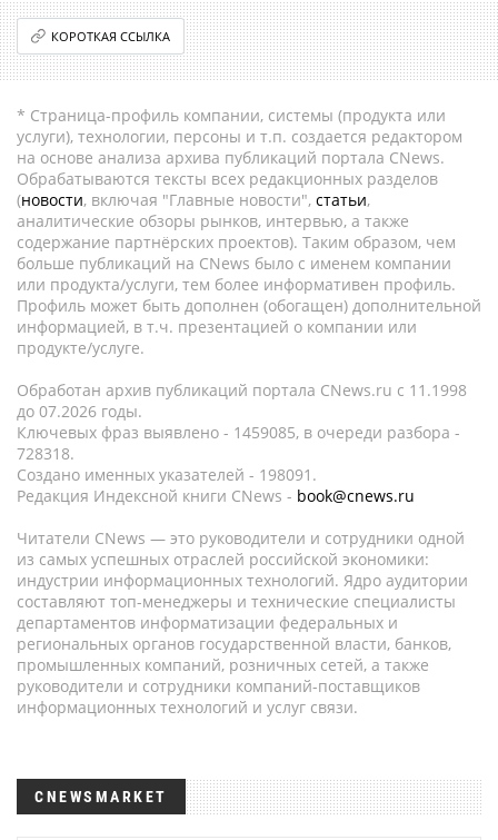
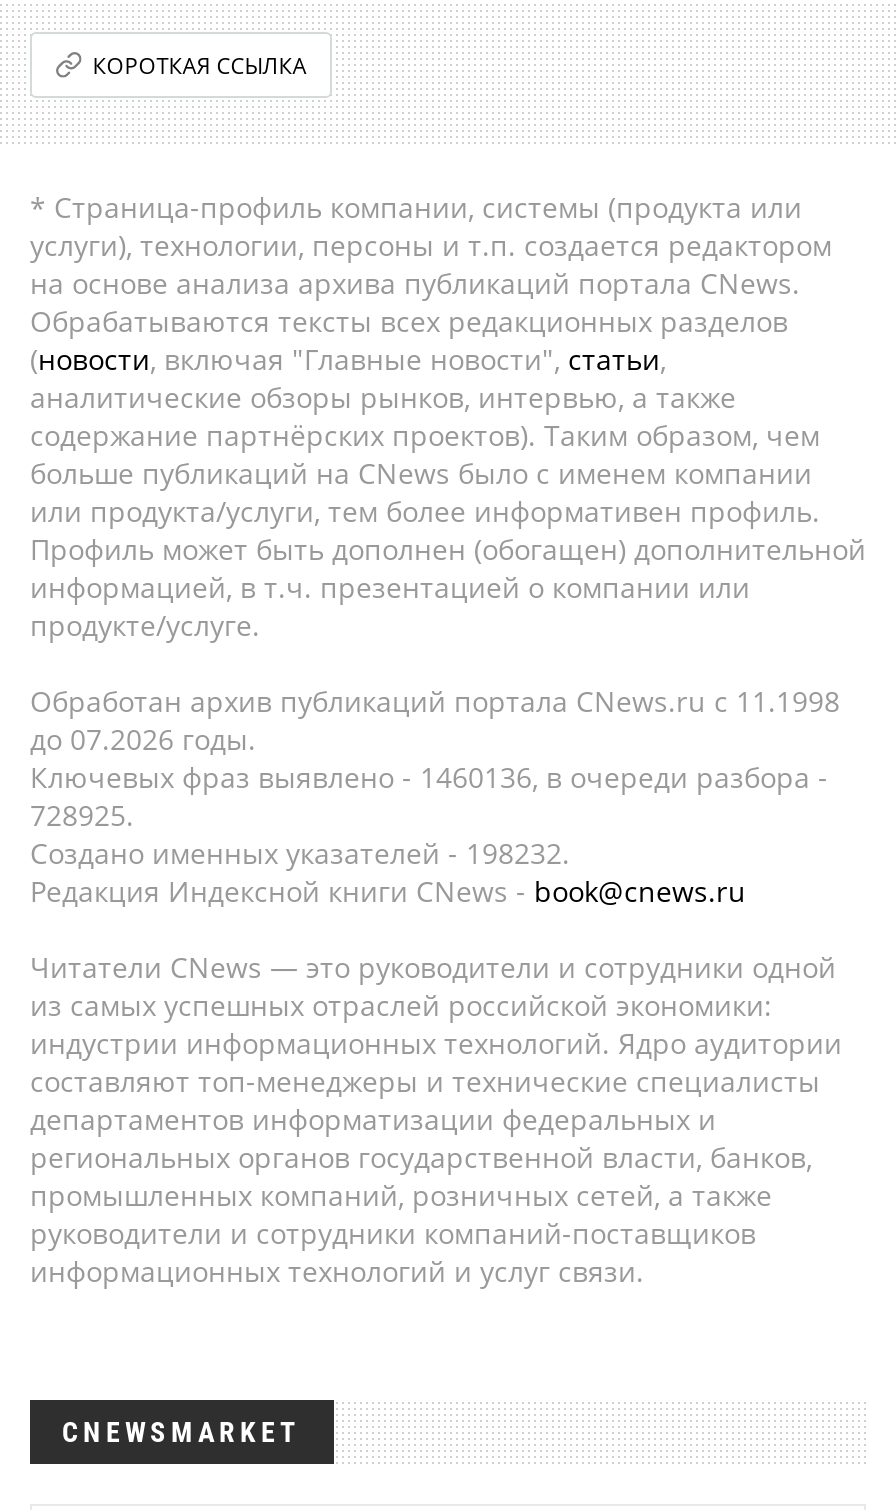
- Ключевых фраз выявлено - 1459085, в очереди разбора -
+ Ключевых фраз выявлено - 1460136, в очереди разбора -

- 728318.
+ 728925.

- Создано именных указателей - 198091.
+ Создано именных указателей - 198232.
